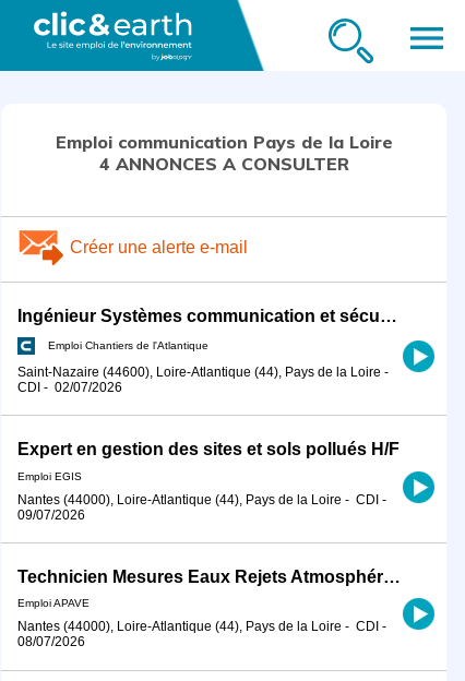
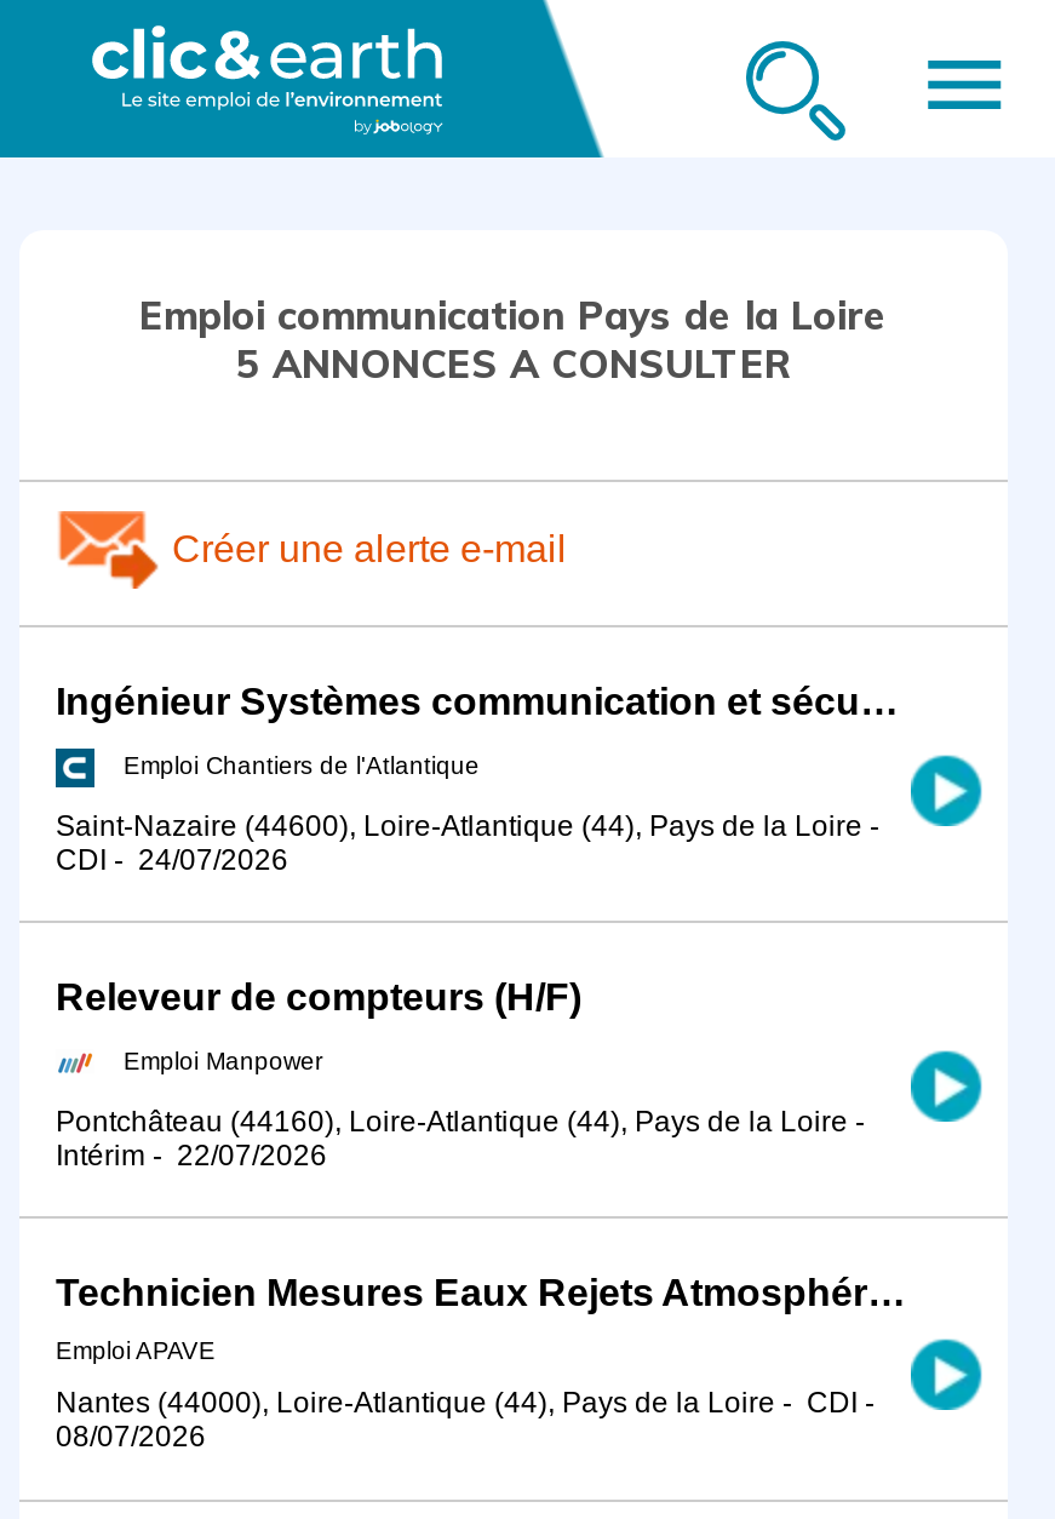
- 4 ANNONCES A CONSULTER
+ 5 ANNONCES A CONSULTER

- CDI - 02/07/2026
+ CDI - 24/07/2026

- Expert en gestion des sites et sols pollués H/F
+ Releveur de compteurs (H/F)

- Emploi EGIS
+ Emploi Manpower

- Nantes (44000), Loire-Atlantique (44), Pays de la Loire - CDI -
- 09/07/2026
+ Pontchâteau (44160), Loire-Atlantique (44), Pays de la Loire -
+ Intérim - 22/07/2026
